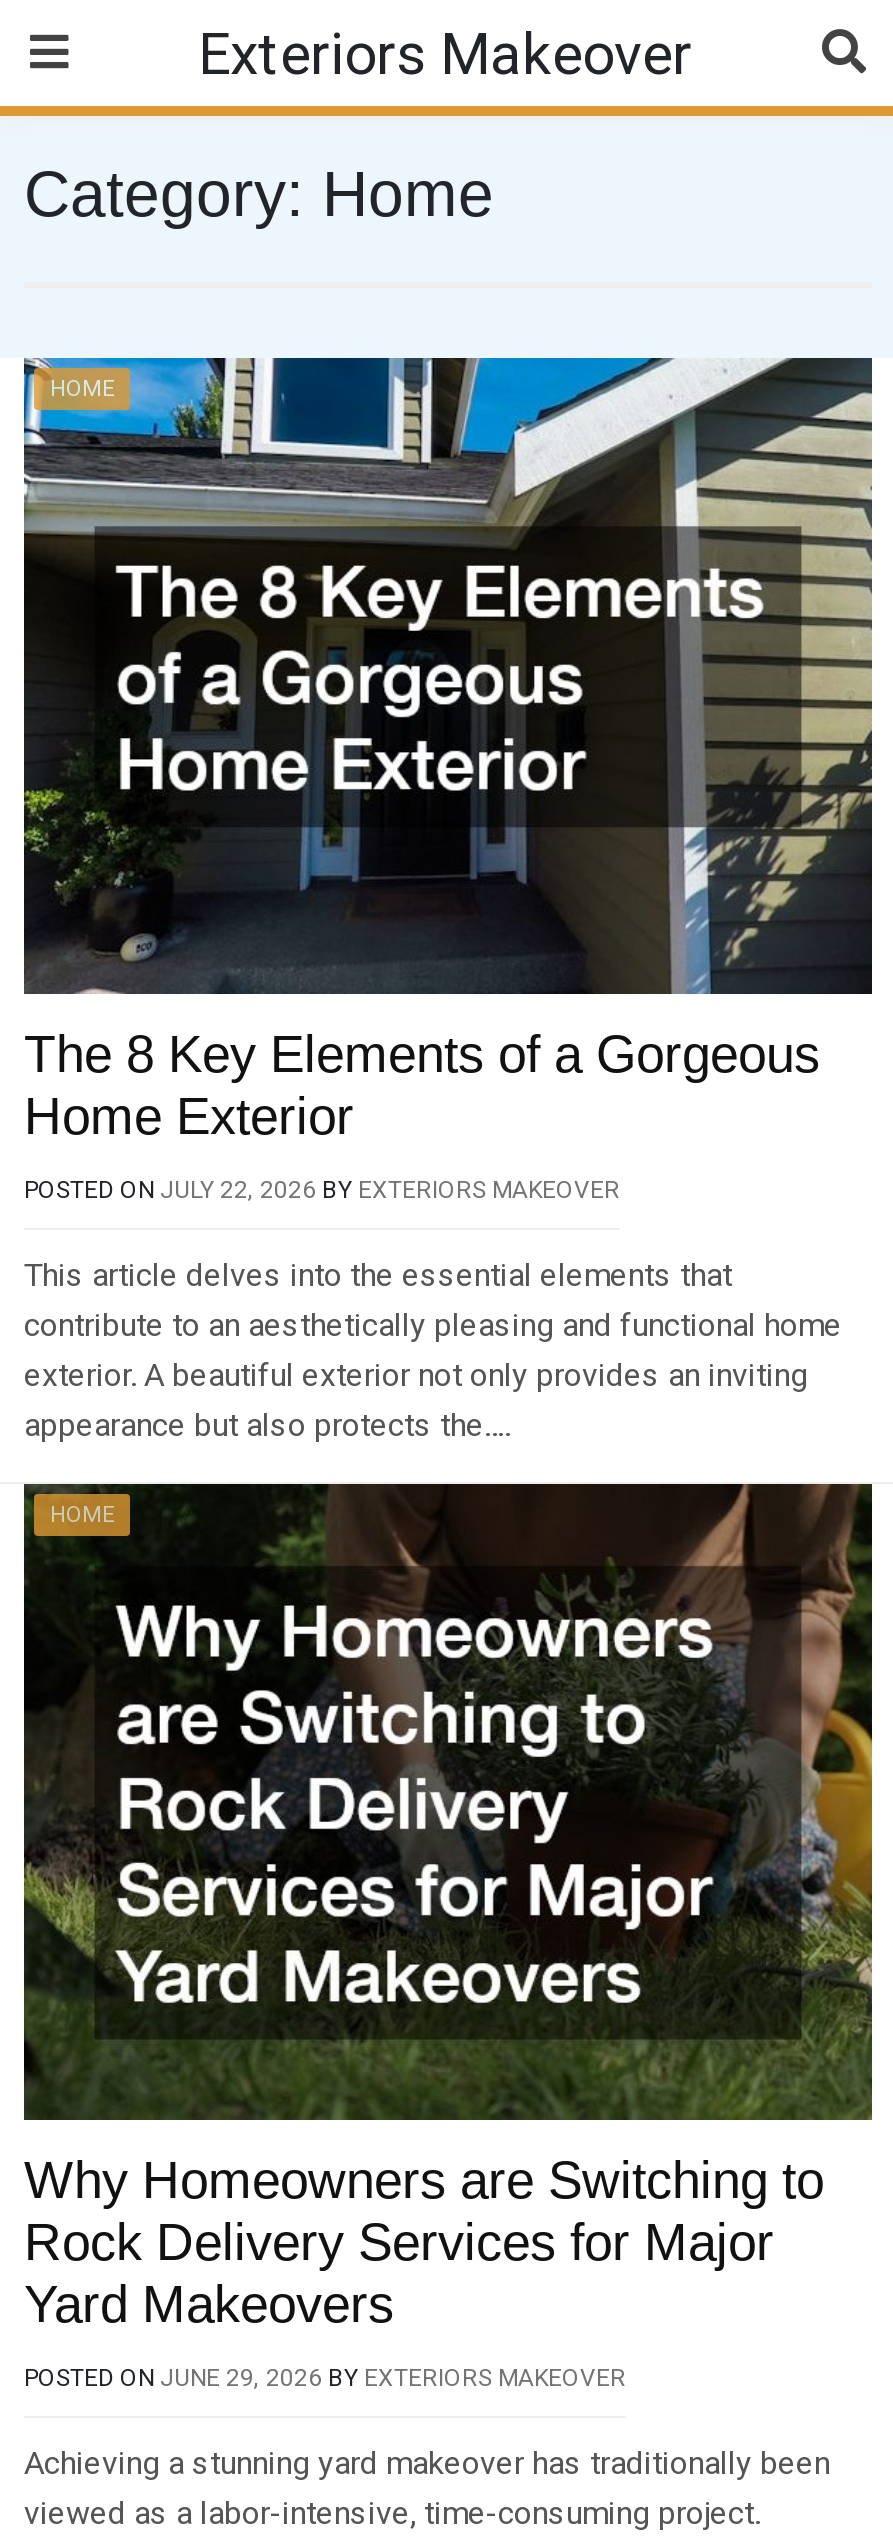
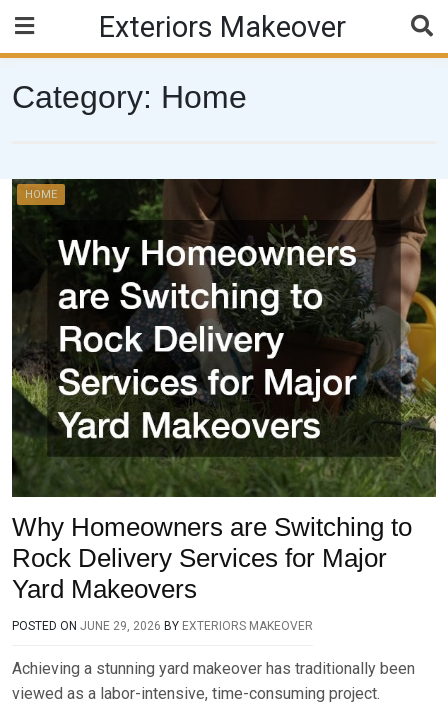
- [image]
- HOME

- The 8 Key Elements of a Gorgeous
- Home Exterior
- POSTED ON JULY 22, 2026 BY EXTERIORS MAKEOVER
- This article delves into the essential elements that
- contribute to an aesthetically pleasing and functional home
- exterior. A beautiful exterior not only provides an inviting
- appearance but also protects the….
